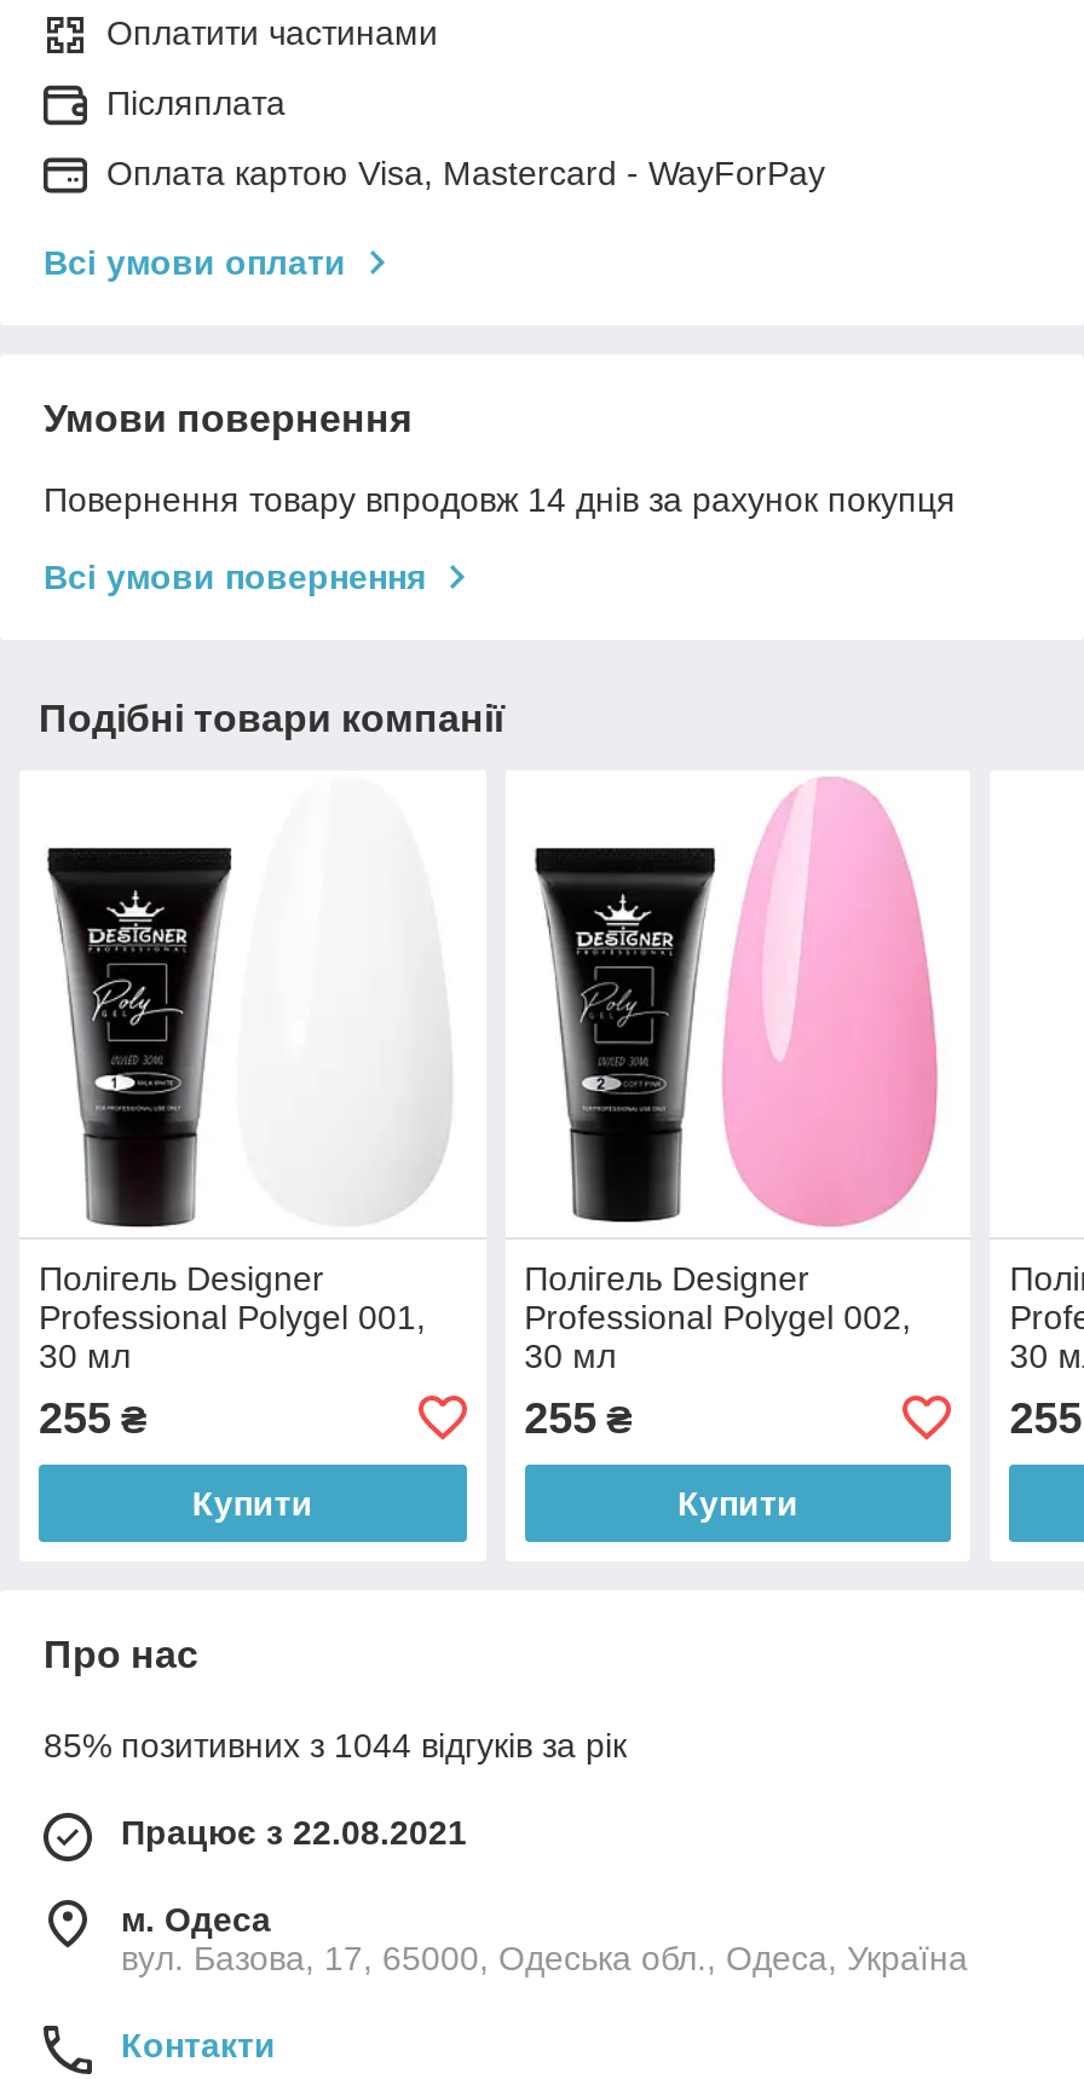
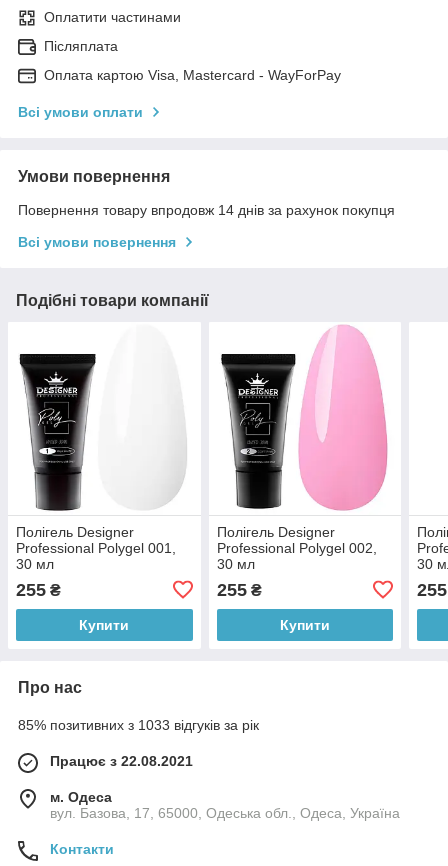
- 85% позитивних з 1044 відгуків за рік
+ 85% позитивних з 1033 відгуків за рік
